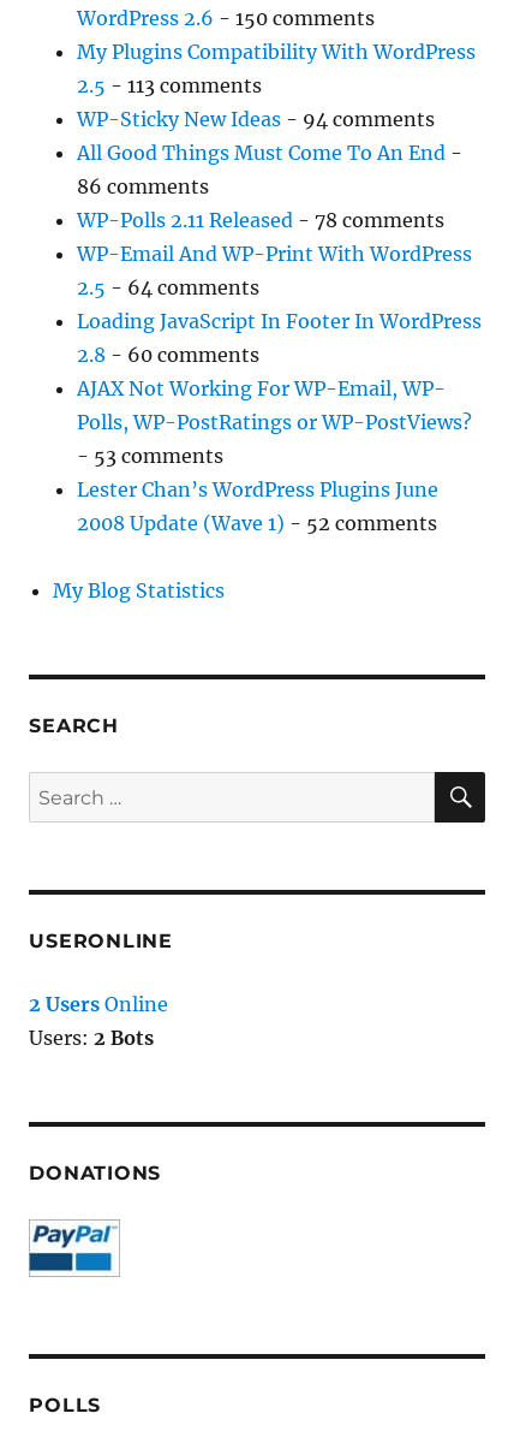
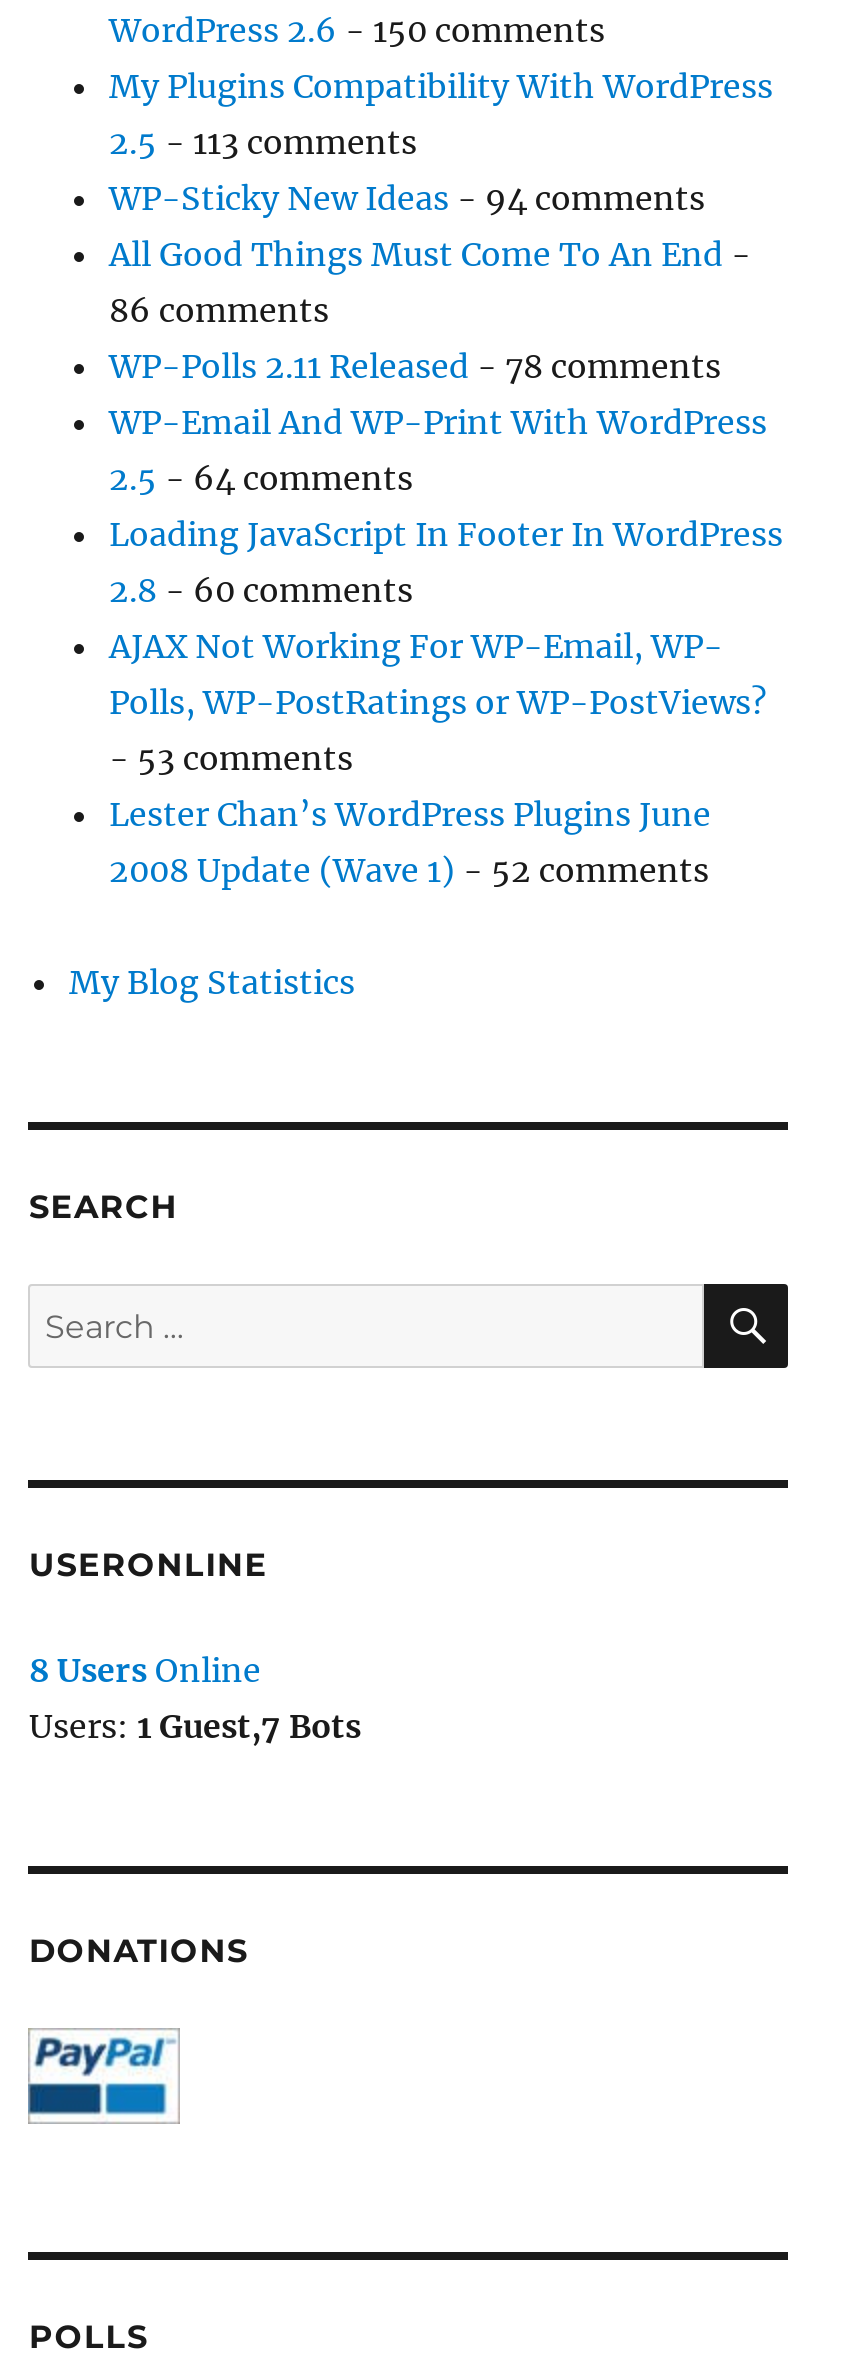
- 2 Users Online
- Users: 2 Bots
+ 8 Users Online
+ Users: 1 Guest,7 Bots
